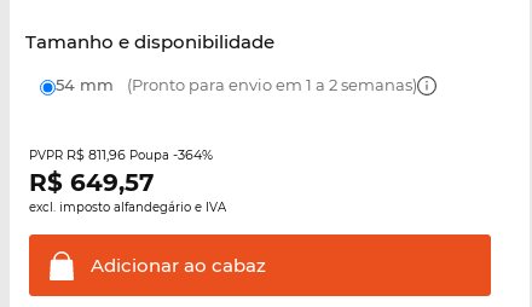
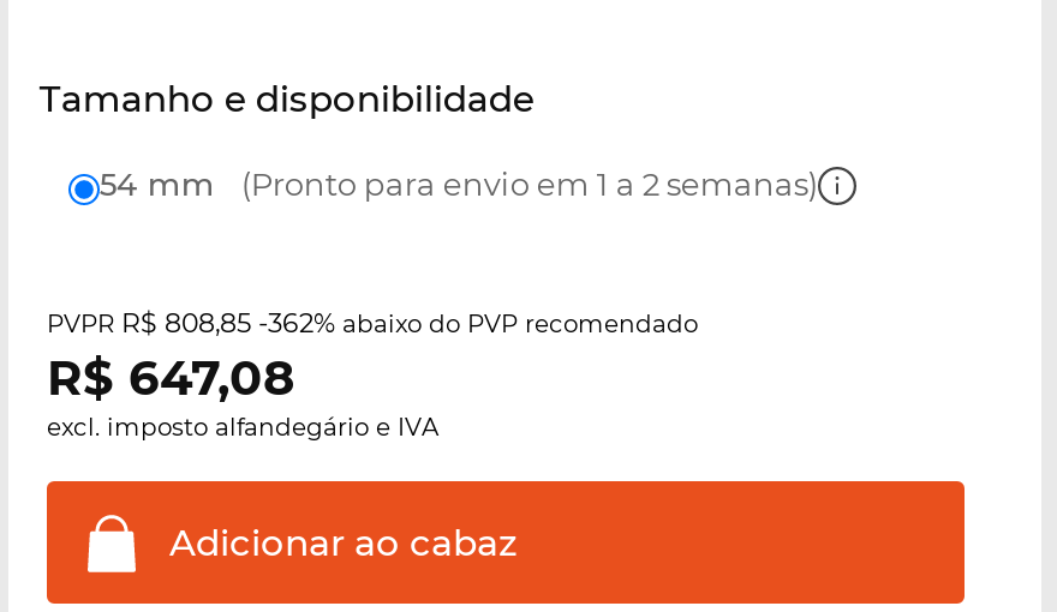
- PVPR R$ 811,96 Poupa -364%
- R$649,57
+ PVPR R$ 808,85 -362% abaixo do PVP recomendado
+ R$647,08
